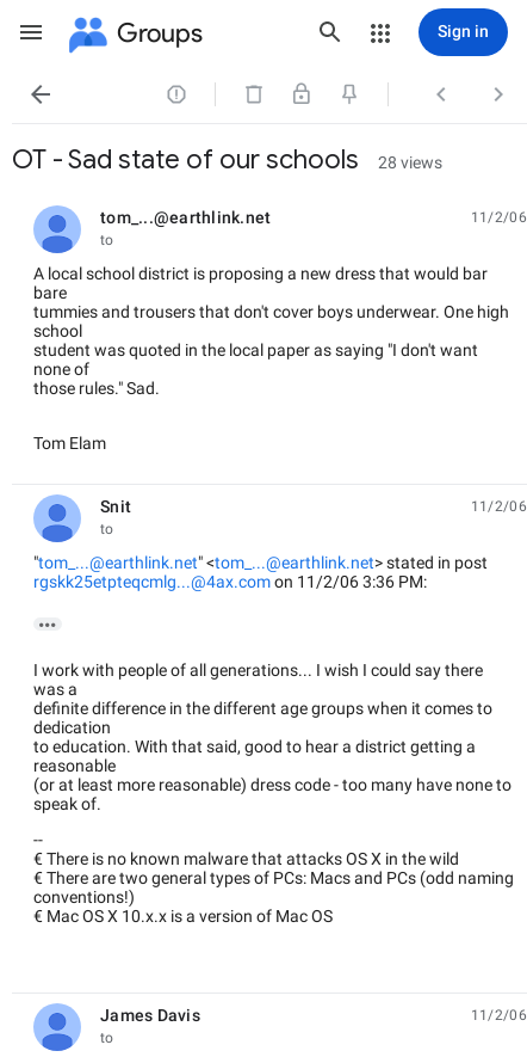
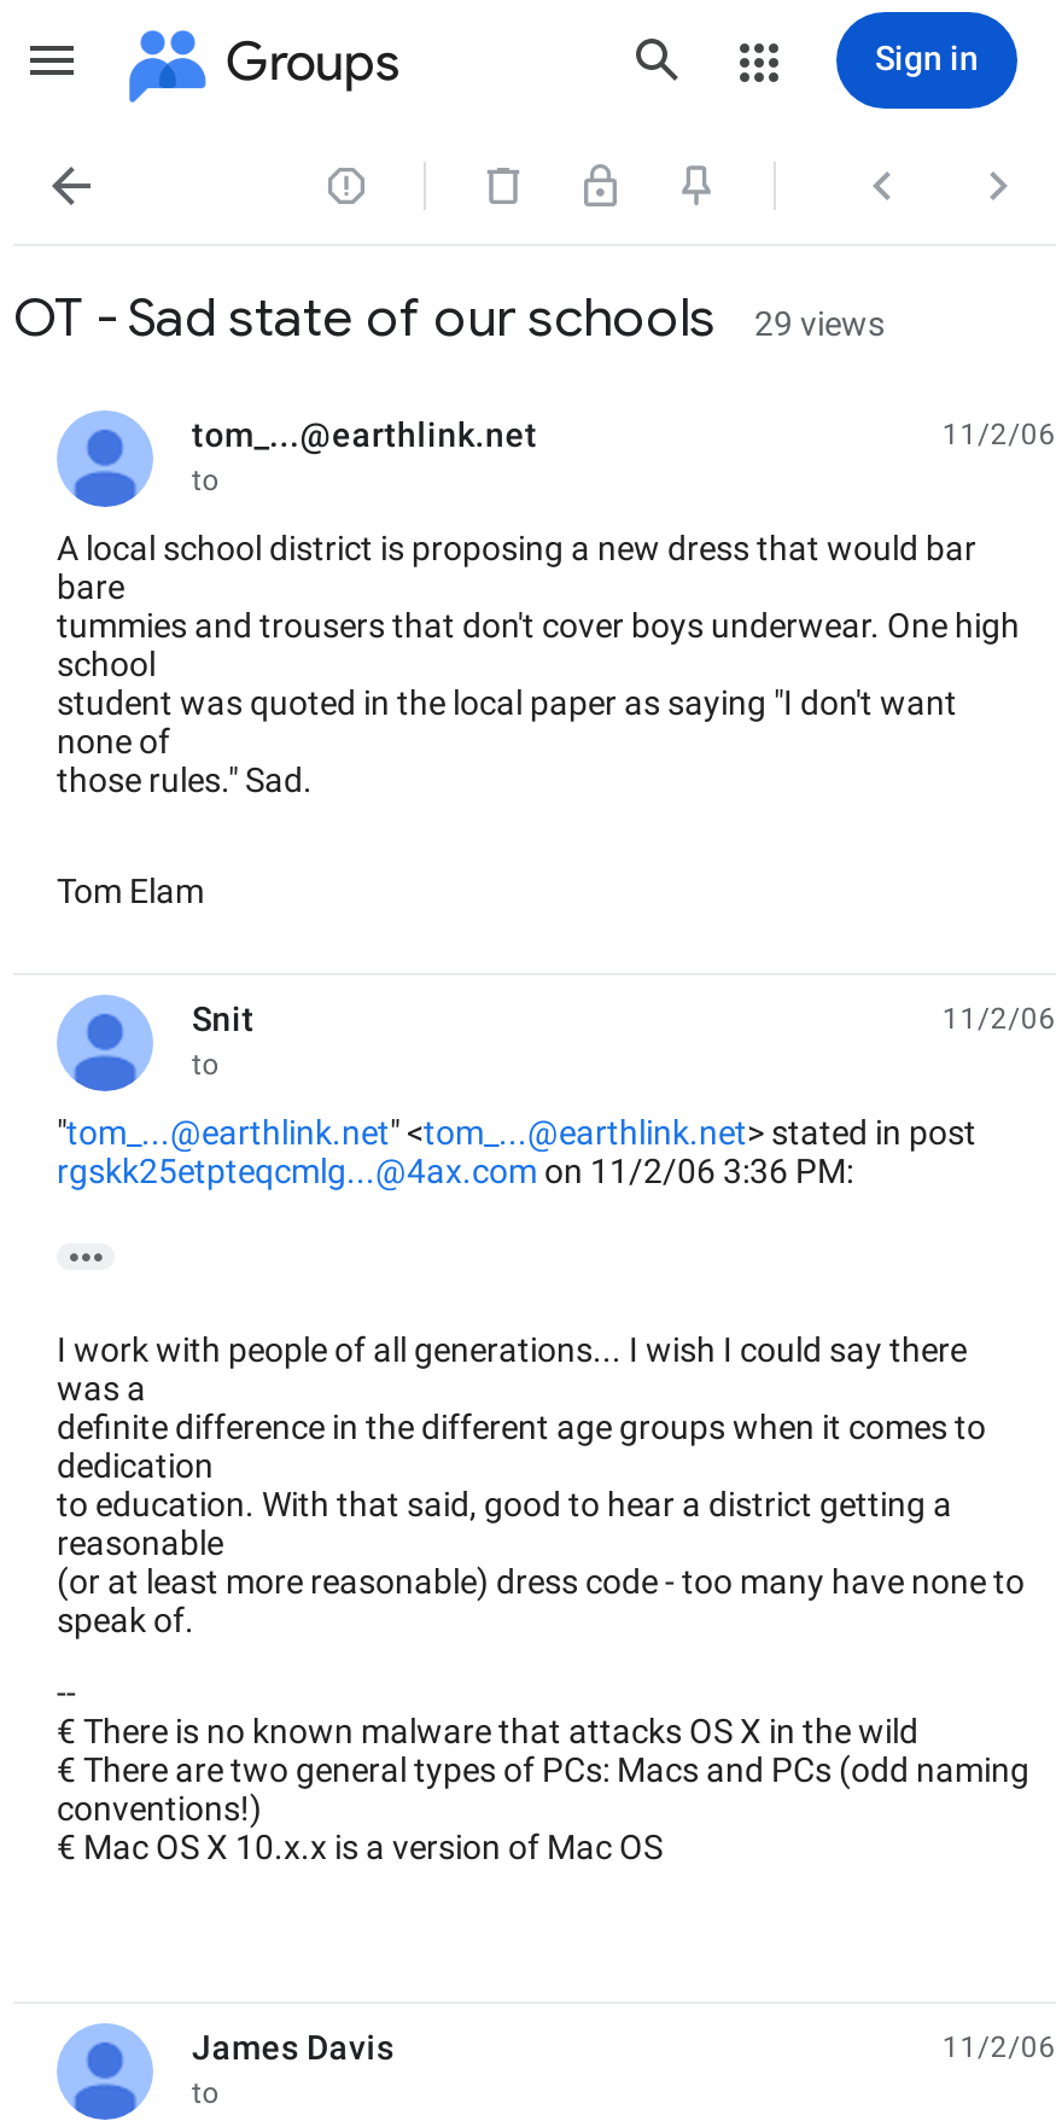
- OT - Sad state of our schools 28 views
+ OT - Sad state of our schools 29 views
